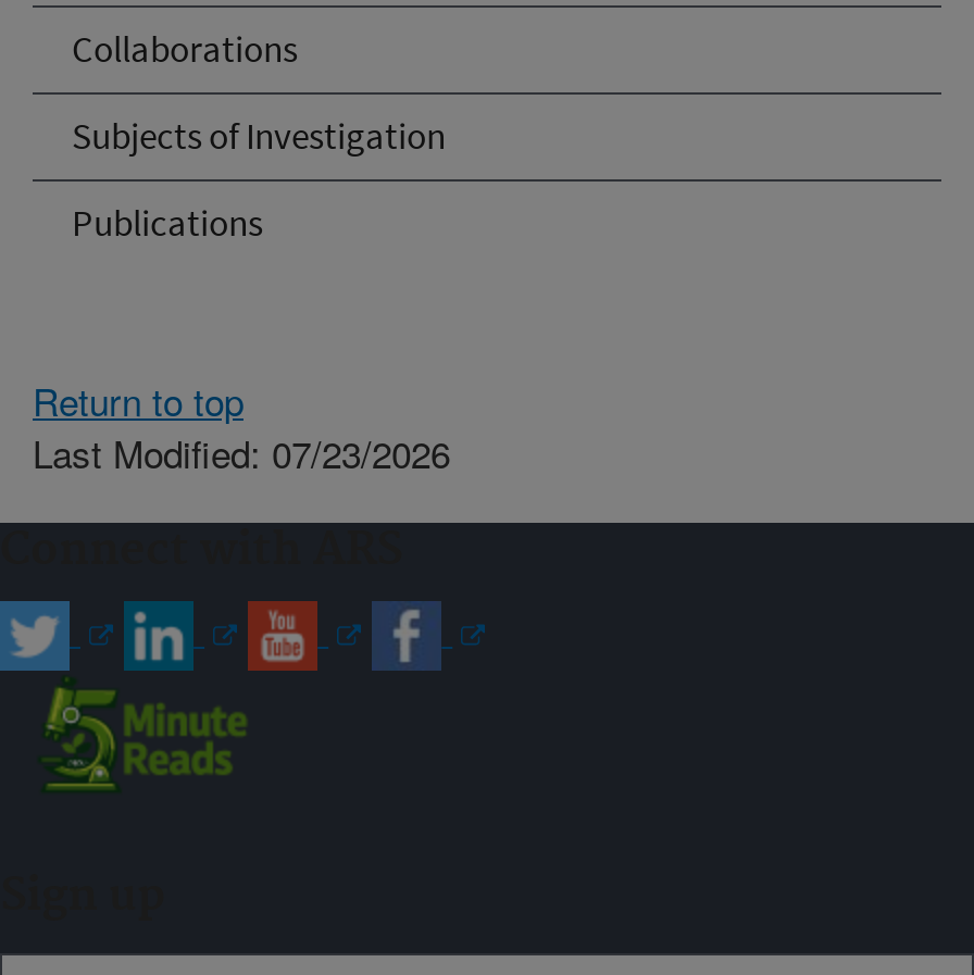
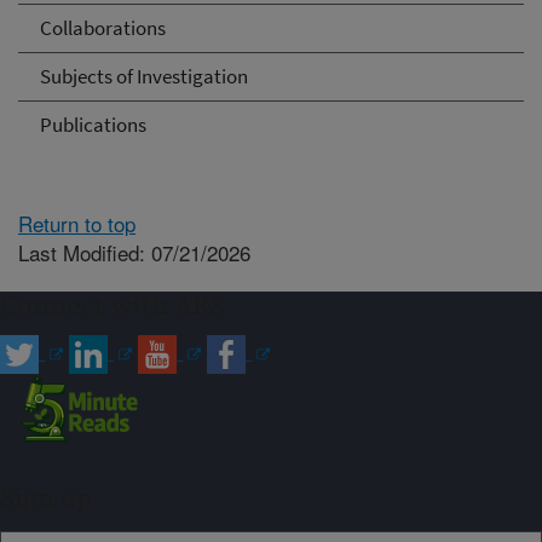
- Last Modified: 07/23/2026
+ Last Modified: 07/21/2026
